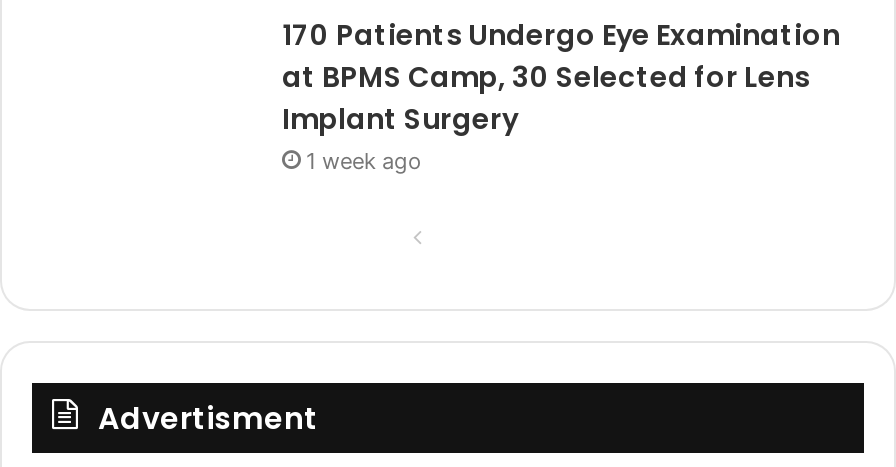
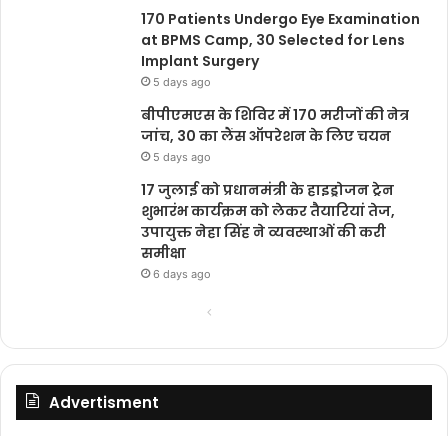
- 1 week ago
+ 5 days ago
+ बीपीएमएस के शिविर में 170 मरीजों की नेत्र
+ जांच, 30 का लैंस ऑपरेशन के लिए चयन
+ 5 days ago
+ 17 जुलाई को प्रधानमंत्री के हाइड्रोजन ट्रेन
+ शुभारंभ कार्यक्रम को लेकर तैयारियां तेज,
+ उपायुक्त नेहा सिंह ने व्यवस्थाओं की करी
+ समीक्षा
+ 6 days ago
